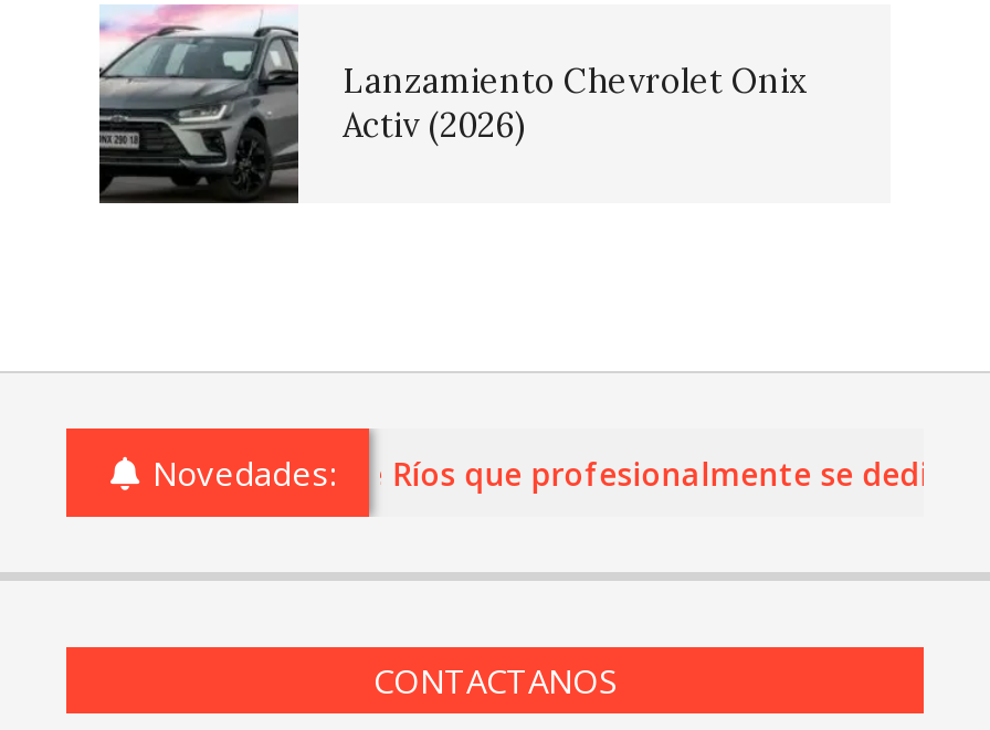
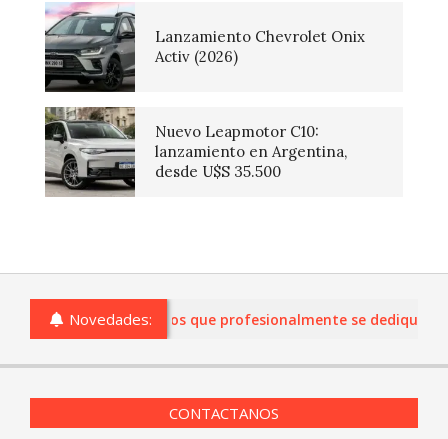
+ [image]
+ Nuevo Leapmotor C10:
+ lanzamiento en Argentina,
+ desde U$S 35.500
